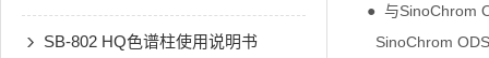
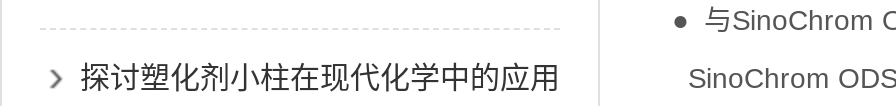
- SB-802 HQ色谱柱使用说明书
+ 探讨塑化剂小柱在现代化学中的应用
